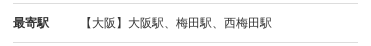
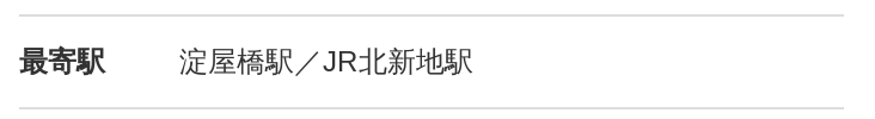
- 【大阪】大阪駅、梅田駅、西梅田駅
+ 淀屋橋駅／JR北新地駅
